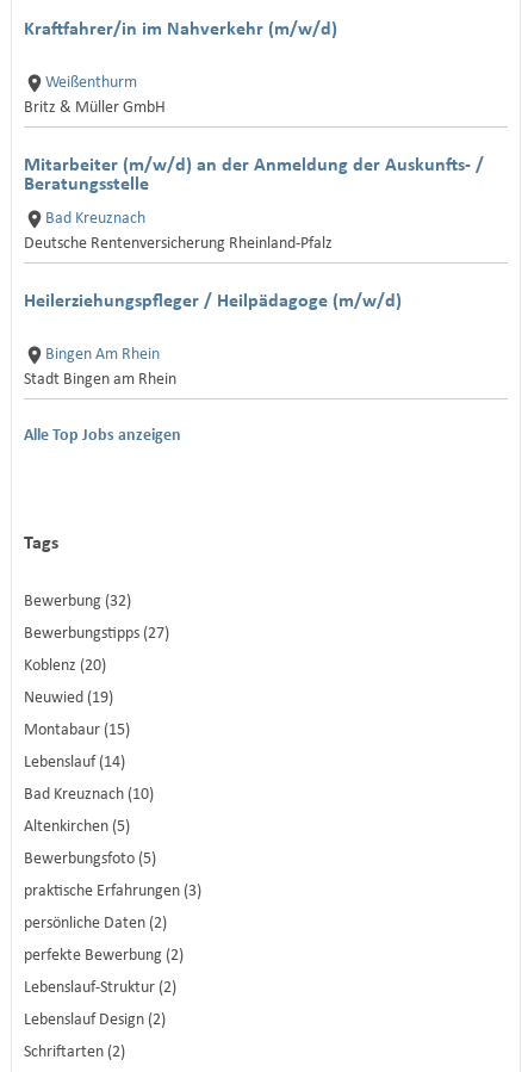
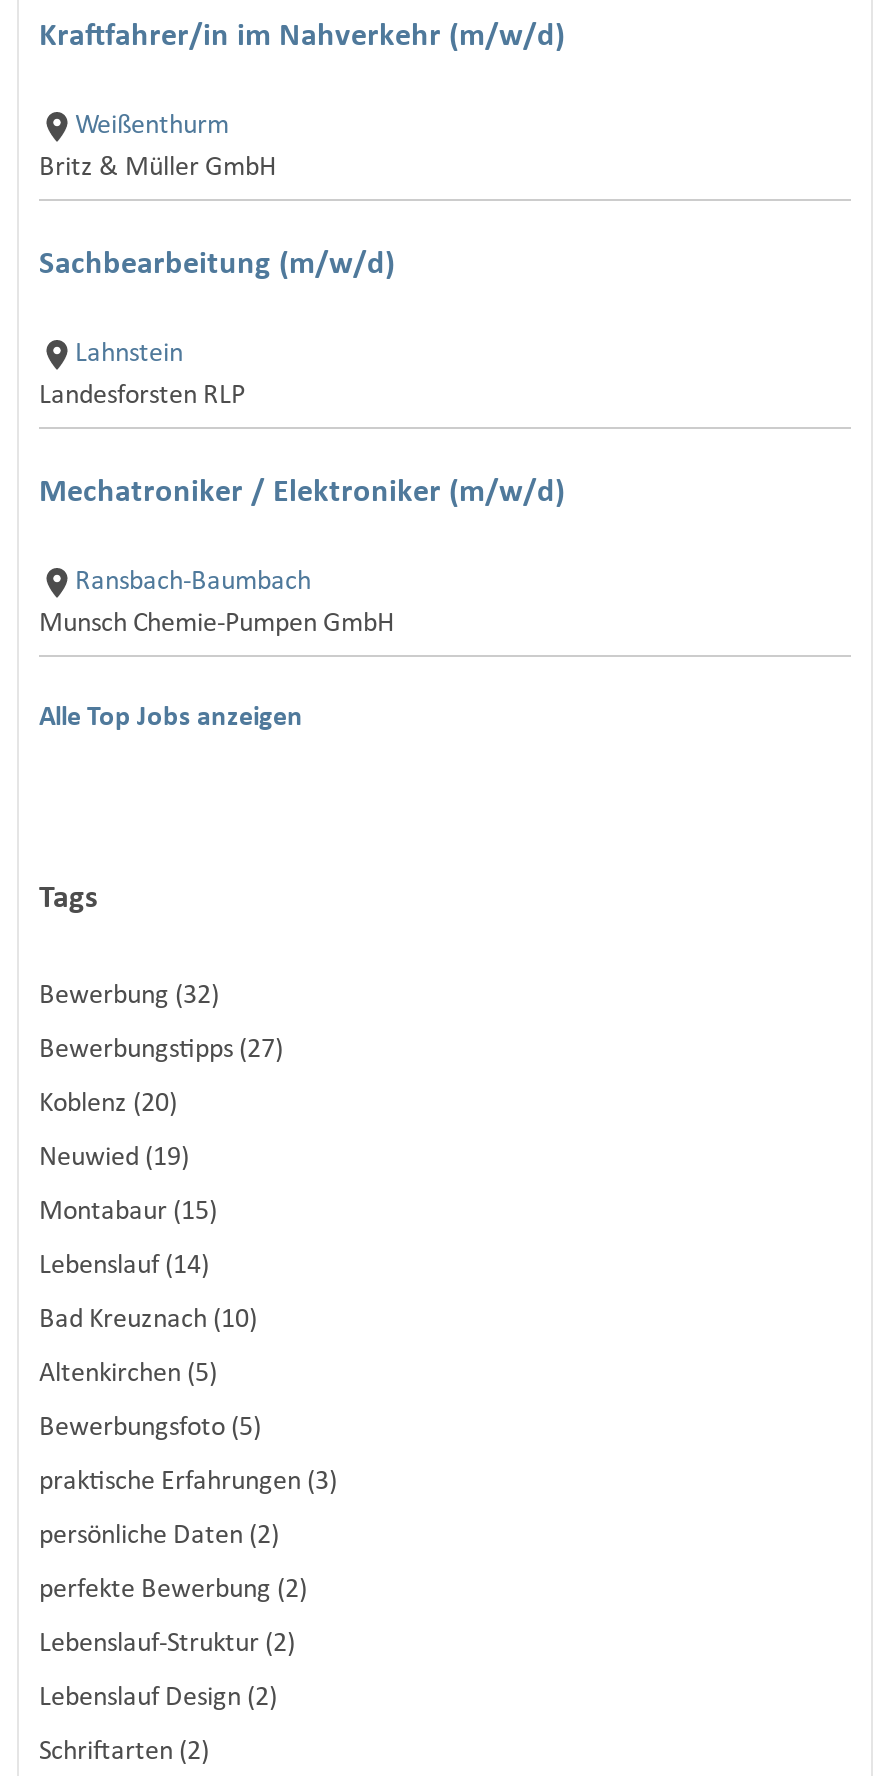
- Mitarbeiter (m/w/d) an der Anmeldung der Auskunfts- /
- Beratungsstelle
+ Sachbearbeitung (m/w/d)

- Bad Kreuznach
- Deutsche Rentenversicherung Rheinland-Pfalz
+ Lahnstein
+ Landesforsten RLP

- Heilerziehungspfleger / Heilpädagoge (m/w/d)
+ Mechatroniker / Elektroniker (m/w/d)

- Bingen Am Rhein
- Stadt Bingen am Rhein
+ Ransbach-Baumbach
+ Munsch Chemie-Pumpen GmbH
